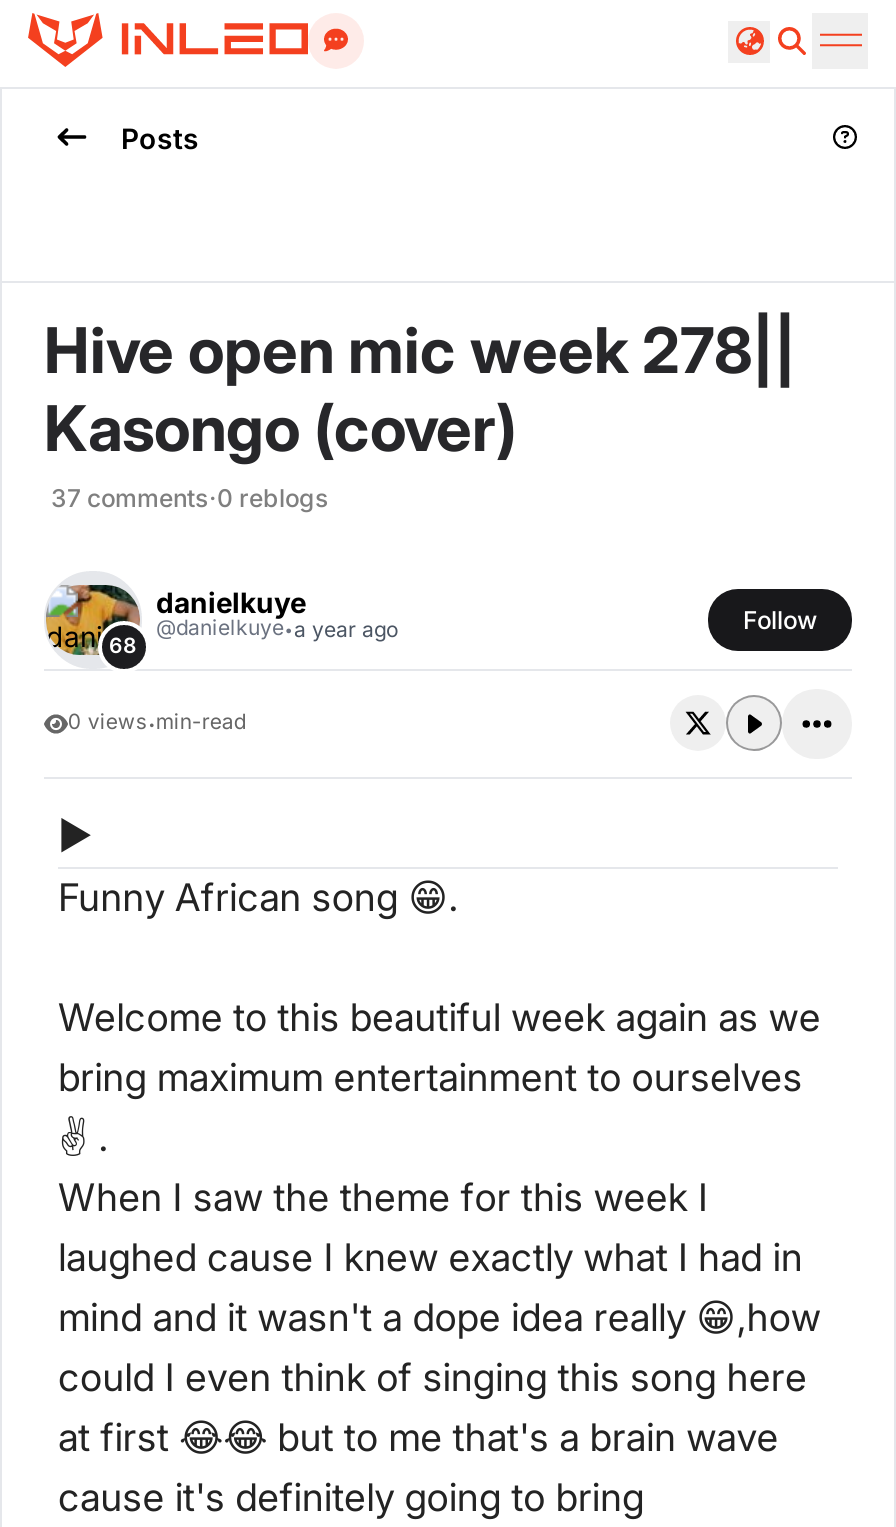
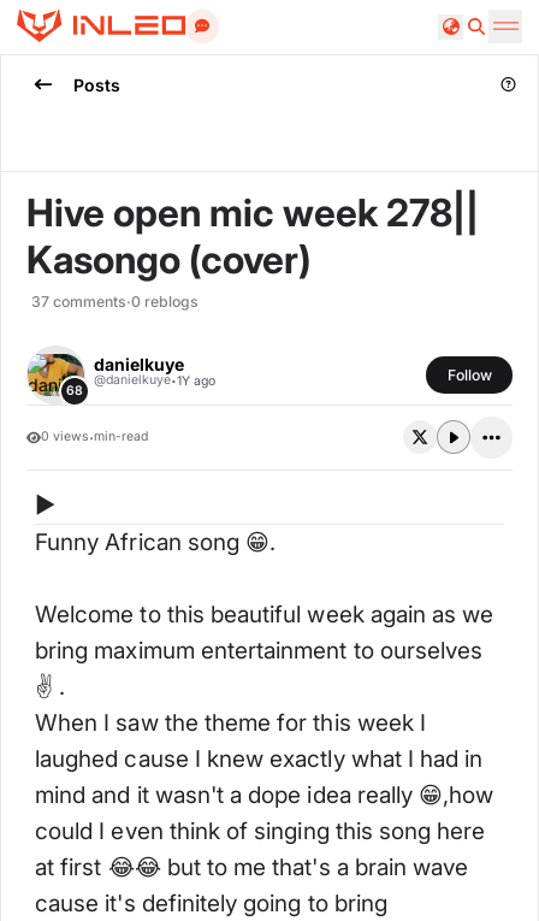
- @danielkuye·a year ago
+ @danielkuye·1Y ago
